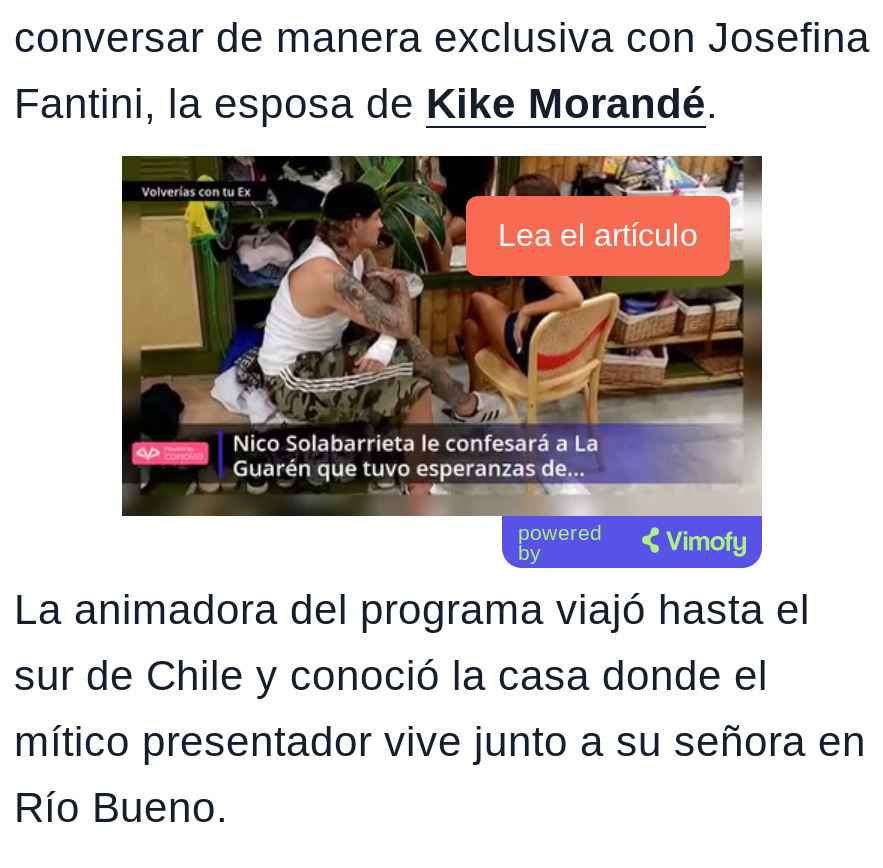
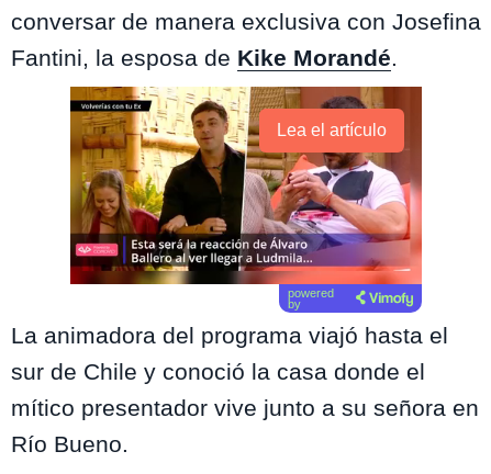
- [image]
+ [image]
